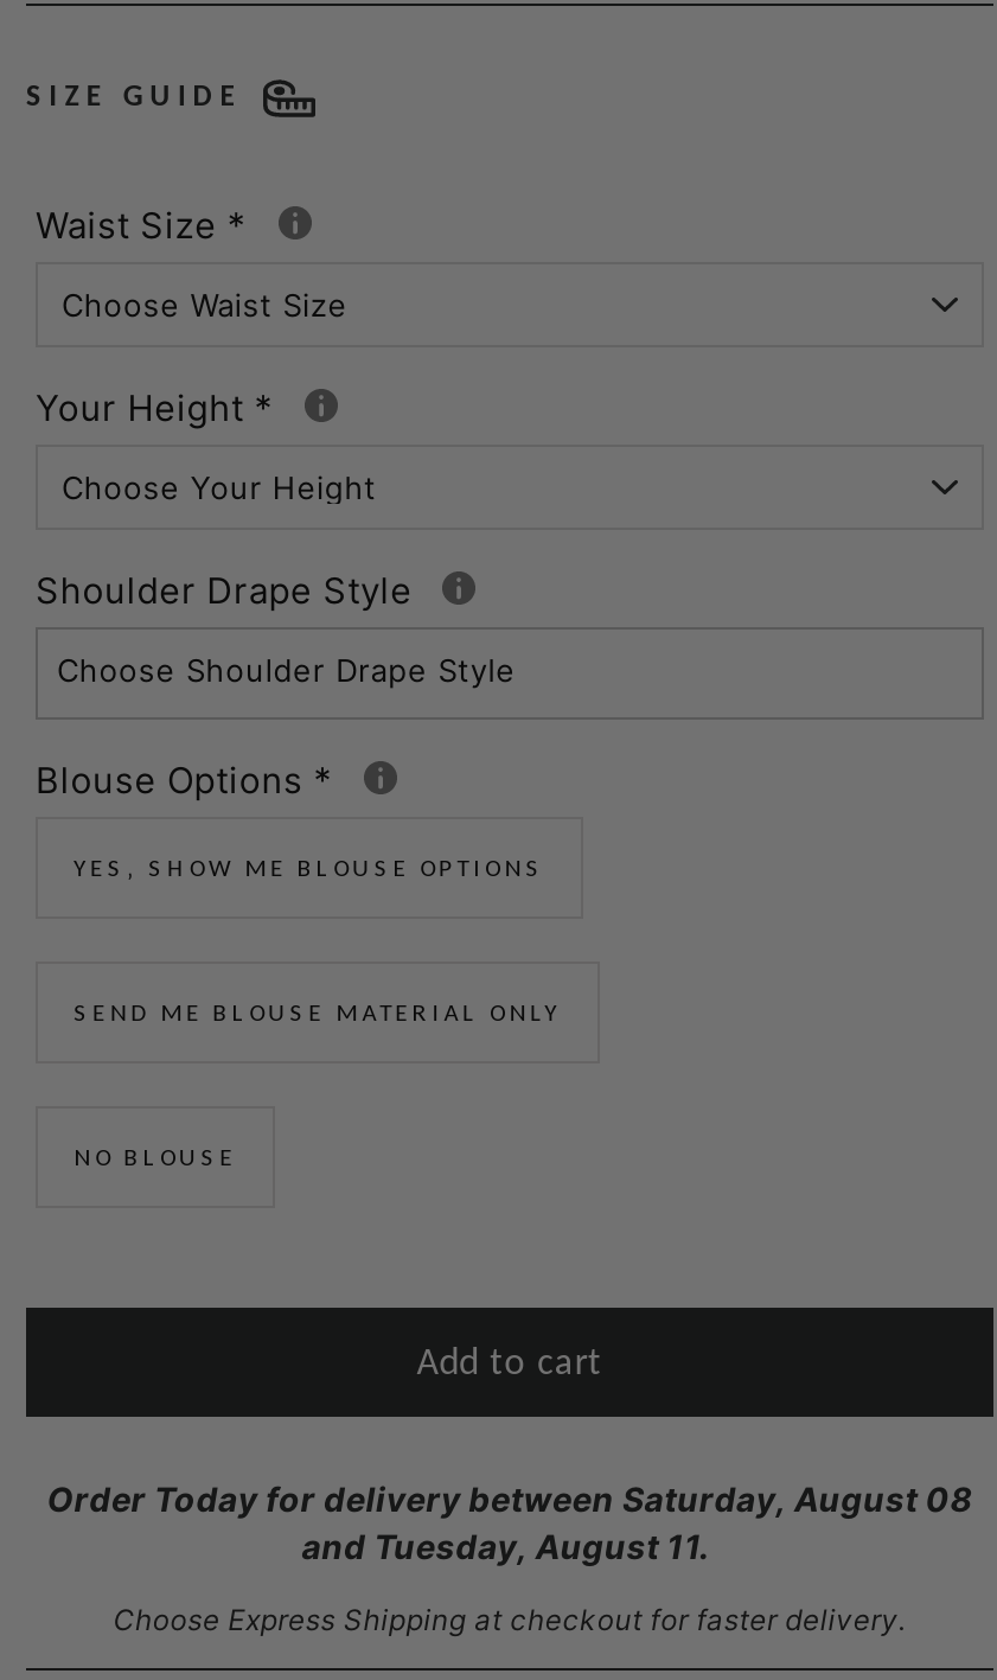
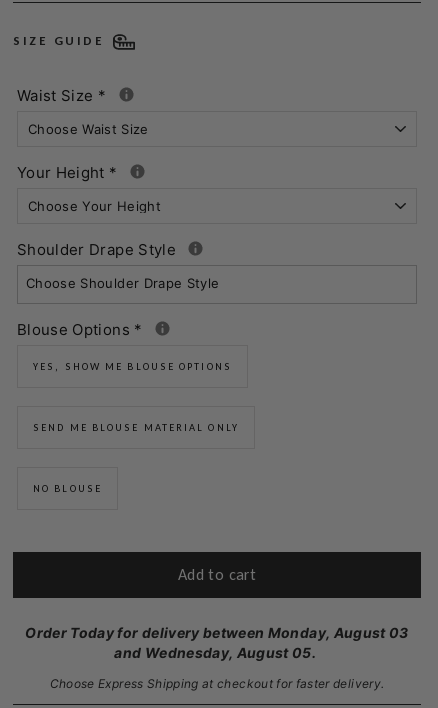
- Order Today for delivery between Saturday, August 08
+ Order Today for delivery between Monday, August 03

- and Tuesday, August 11.
+ and Wednesday, August 05.
